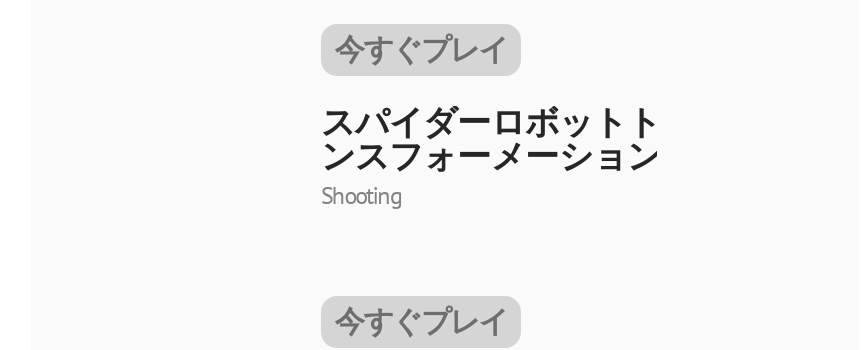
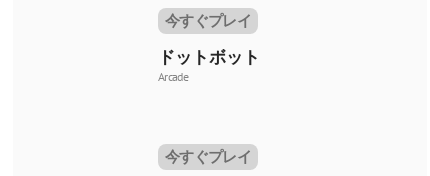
- スパイダーロボットトラ
- ンスフォーメーション
- Shooting
+ ドットボット
+ Arcade
